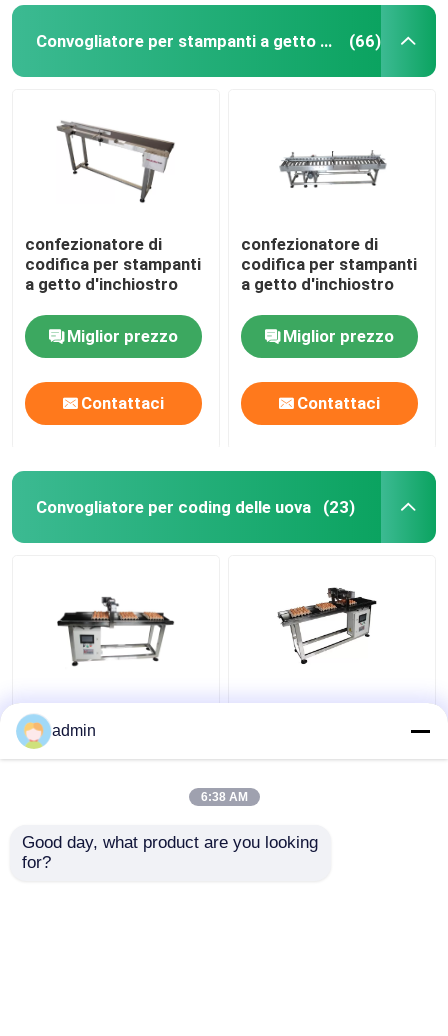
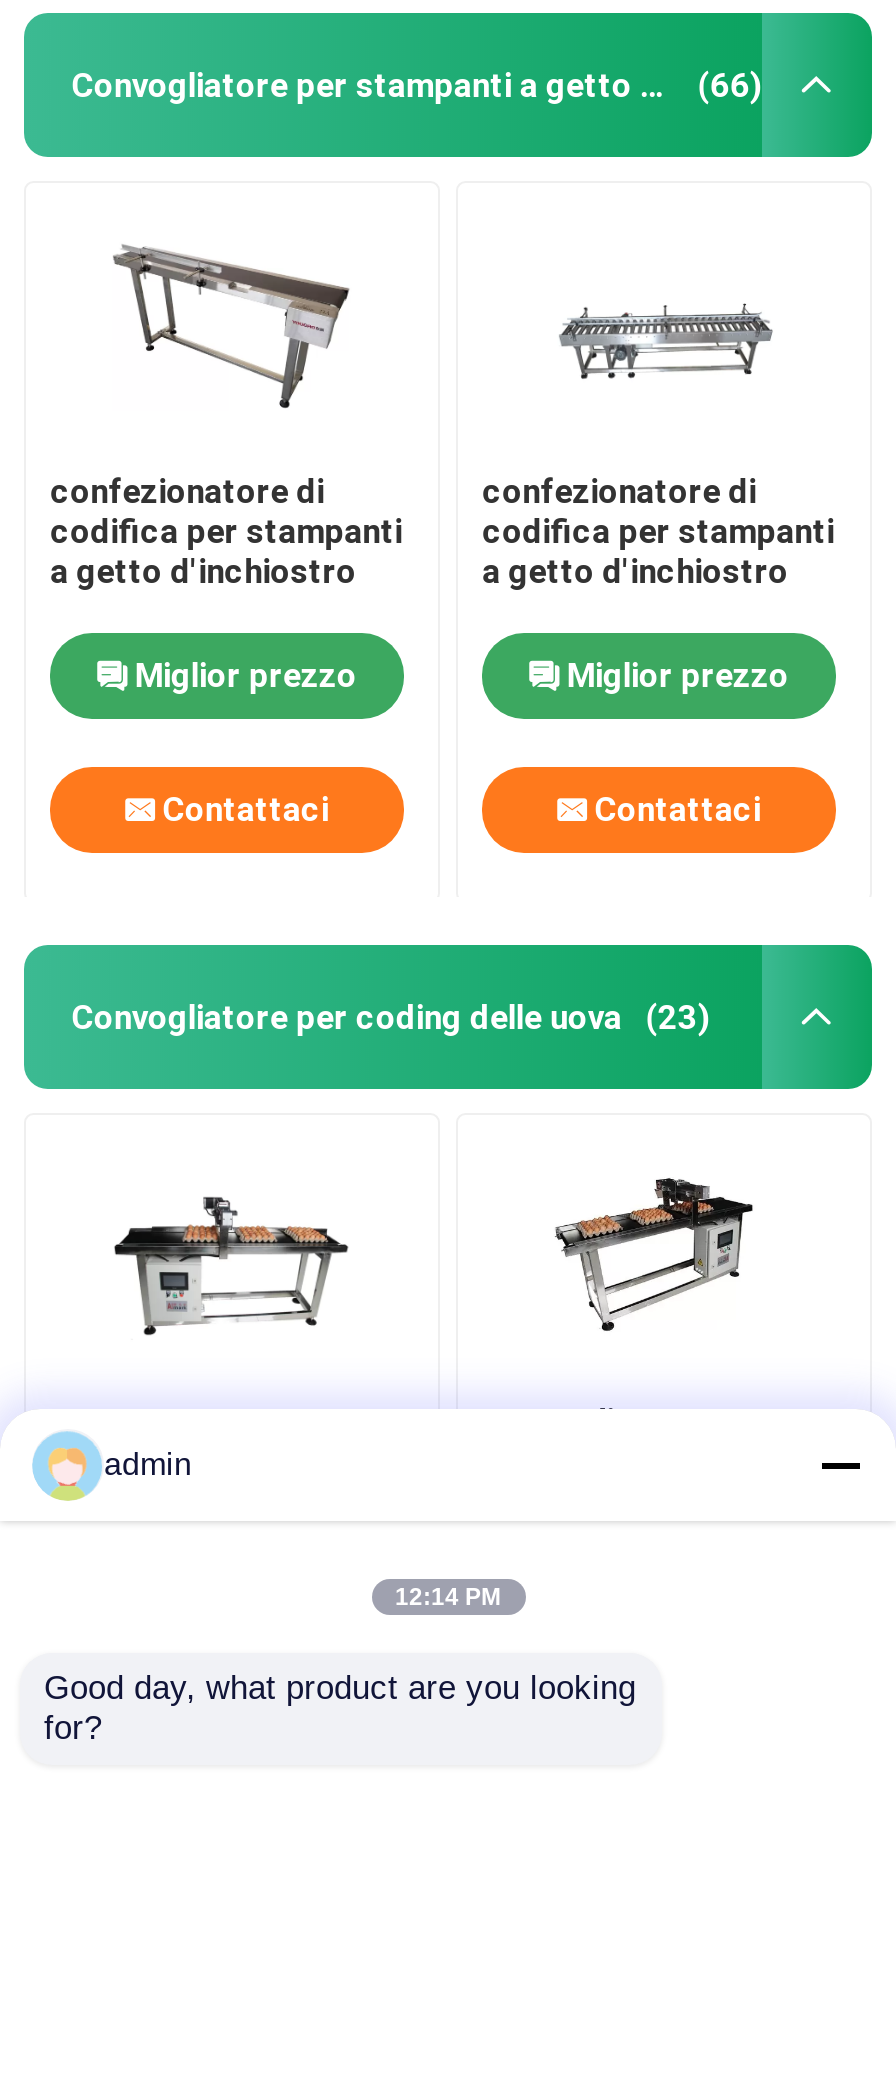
- 6:38 AM
+ 12:14 PM
